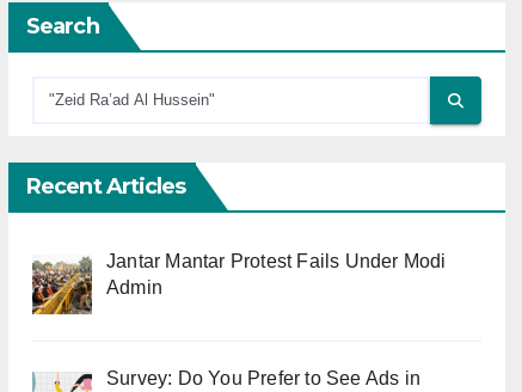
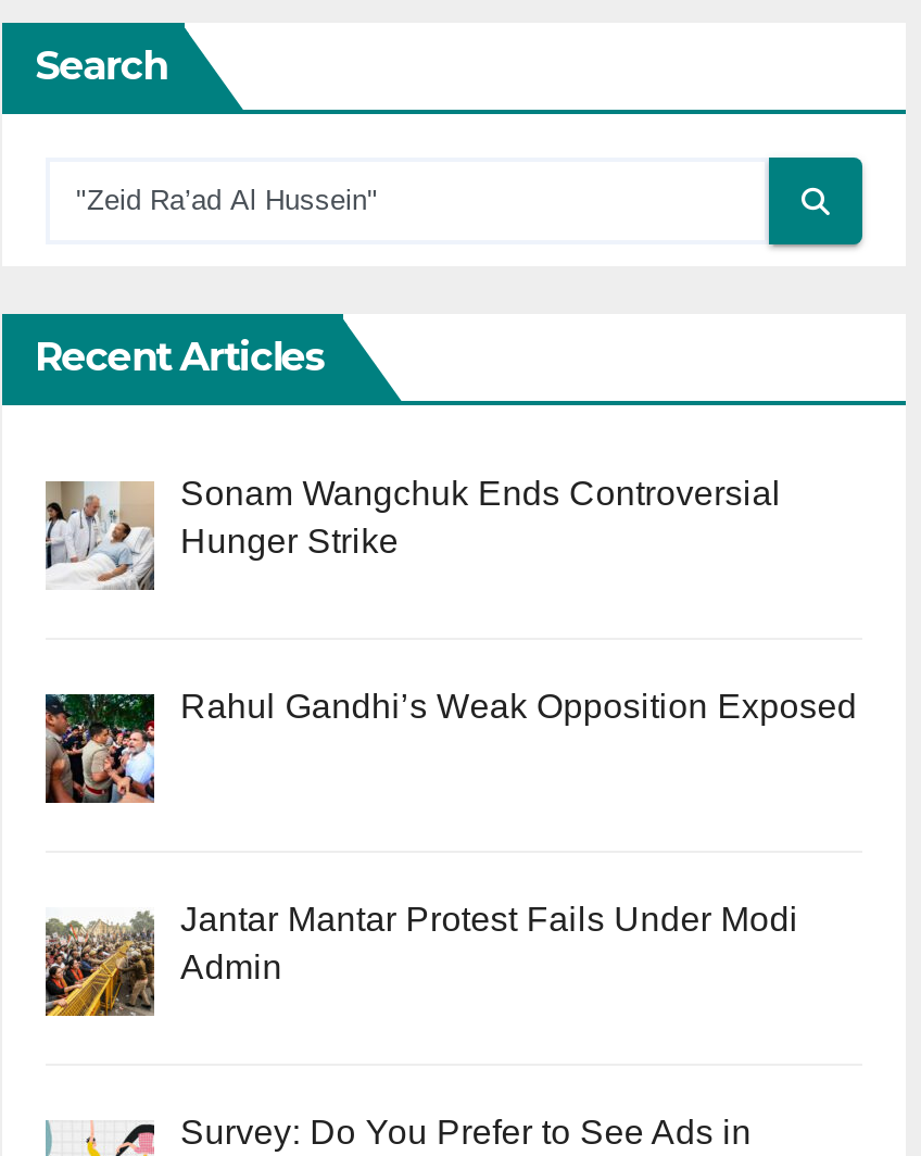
+ [image]
+ Rahul Gandhi’s Weak Opposition Exposed

+ [image]
+ Sonam Wangchuk Ends Controversial
+ Hunger Strike
